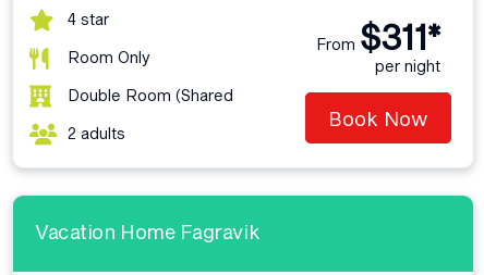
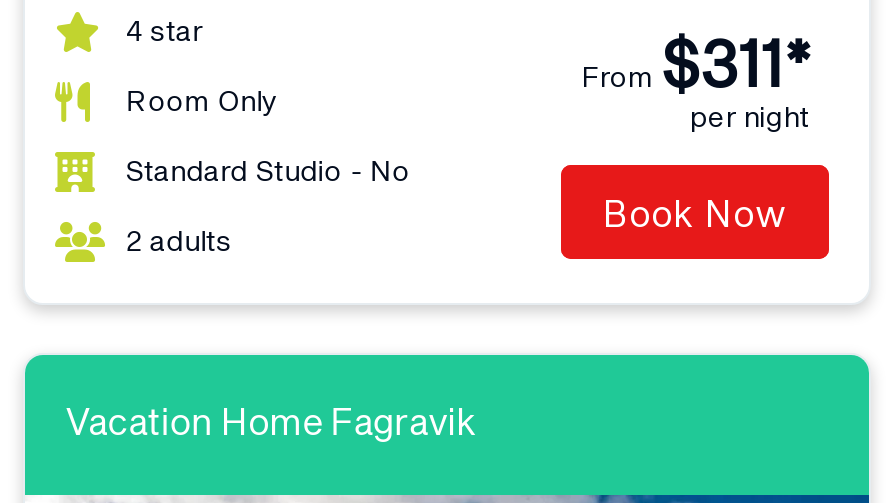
- Double Room (Shared
+ Standard Studio - No
